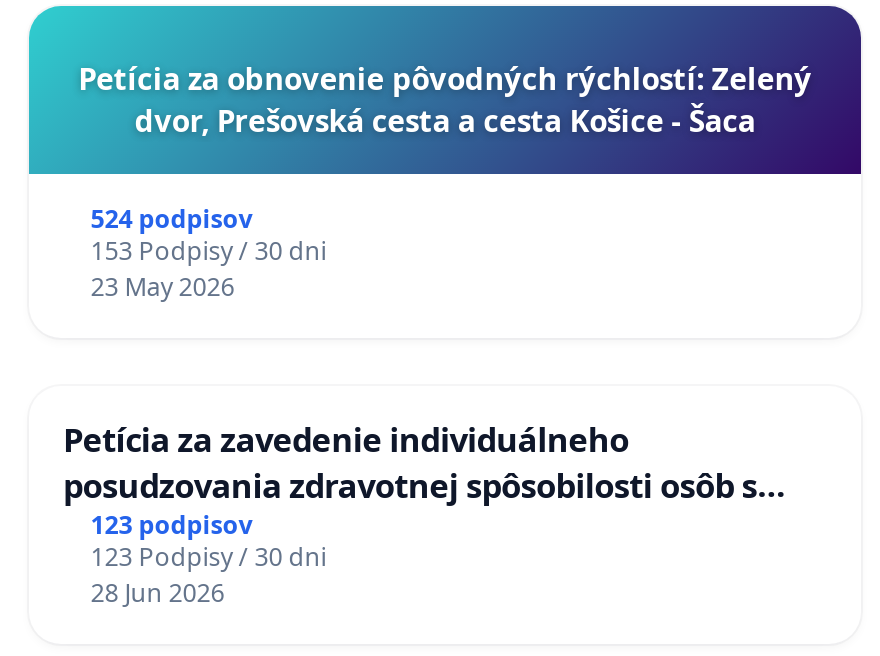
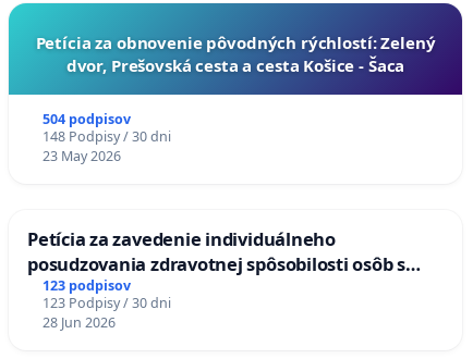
- 524 podpisov
+ 504 podpisov

- 153 Podpisy / 30 dni
+ 148 Podpisy / 30 dni
